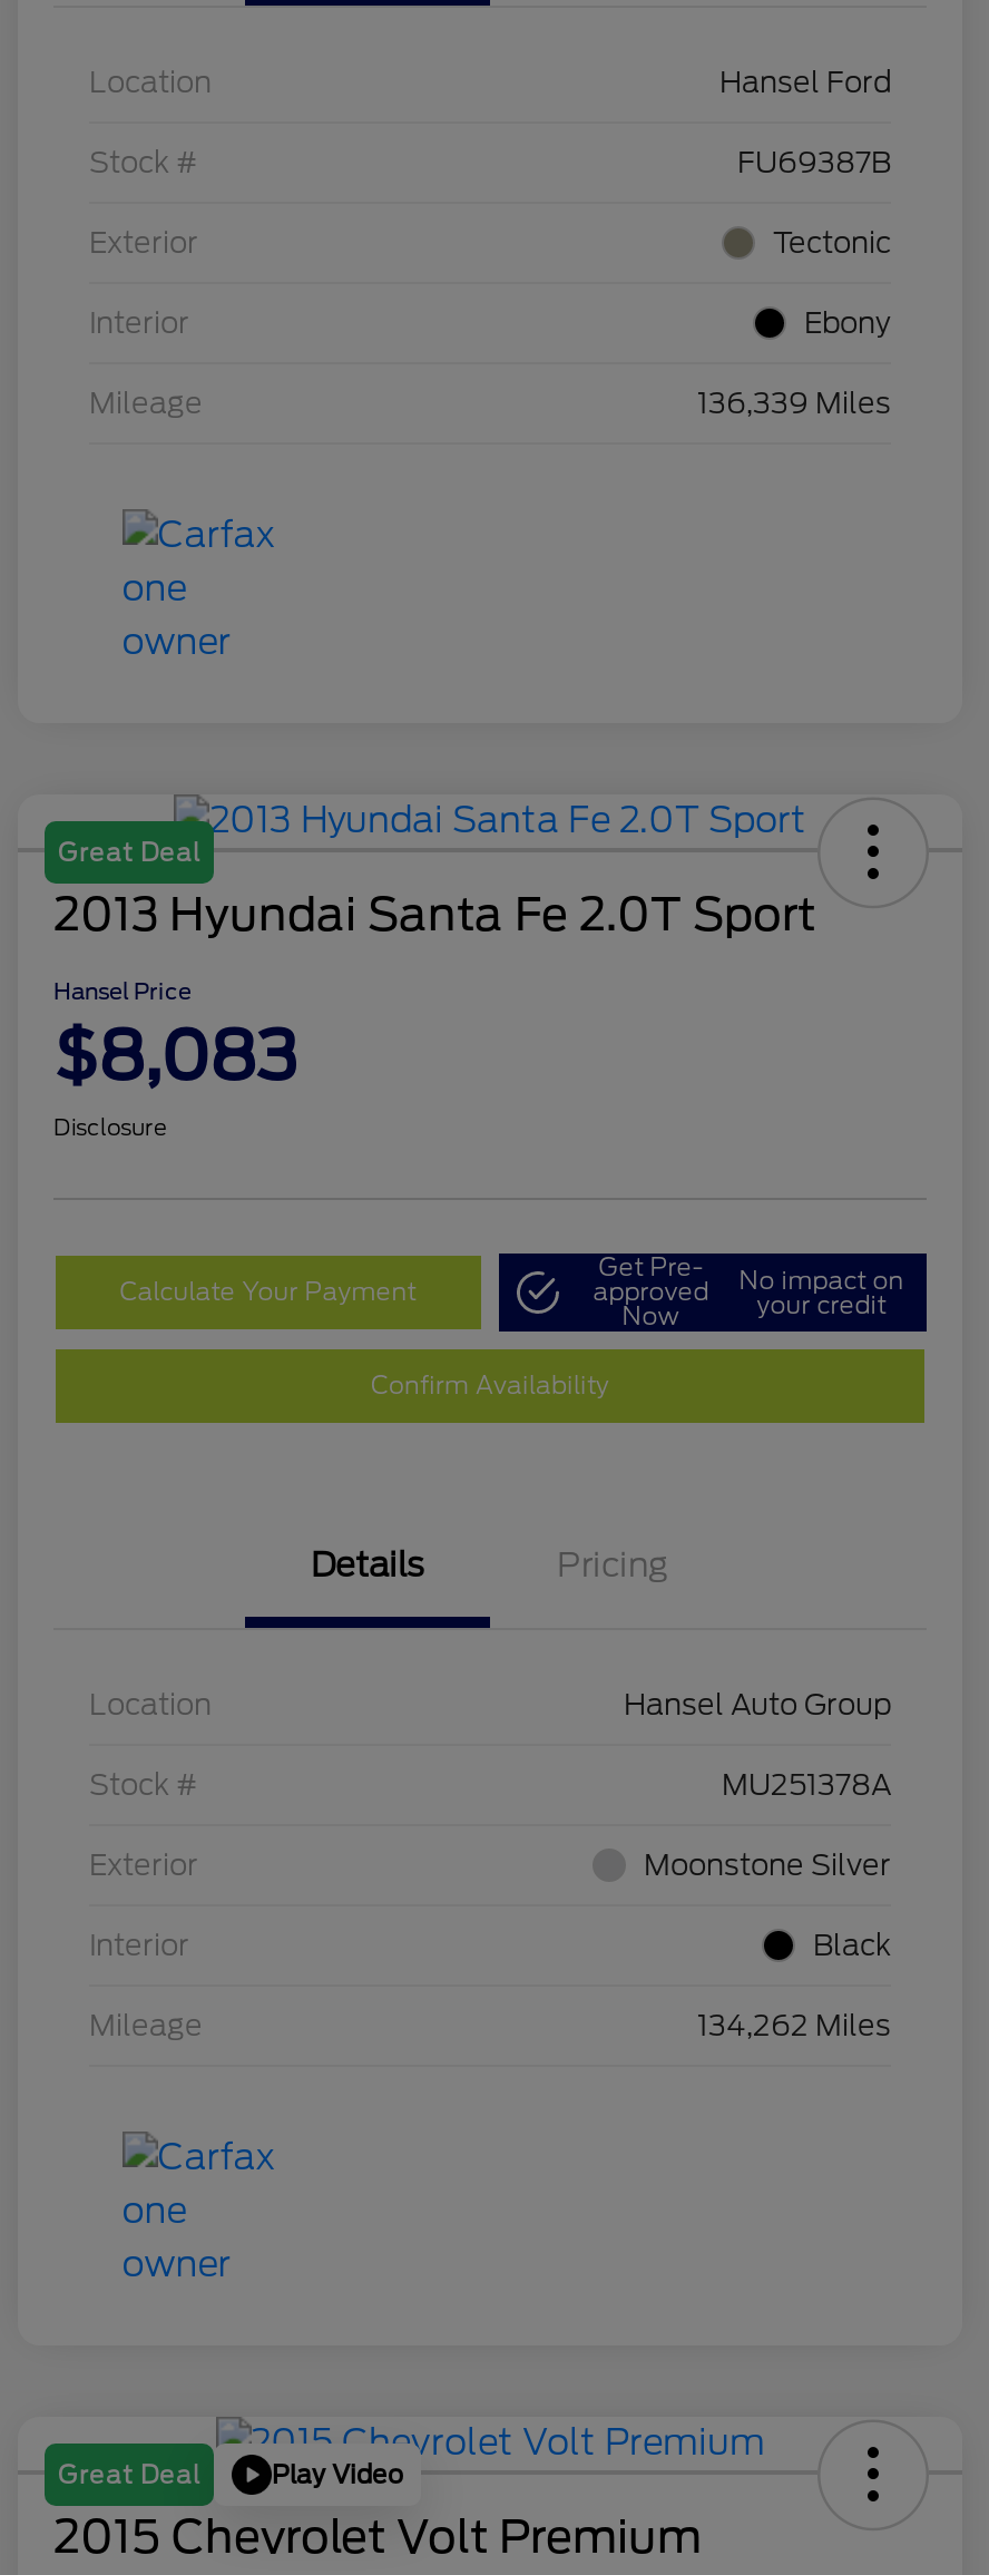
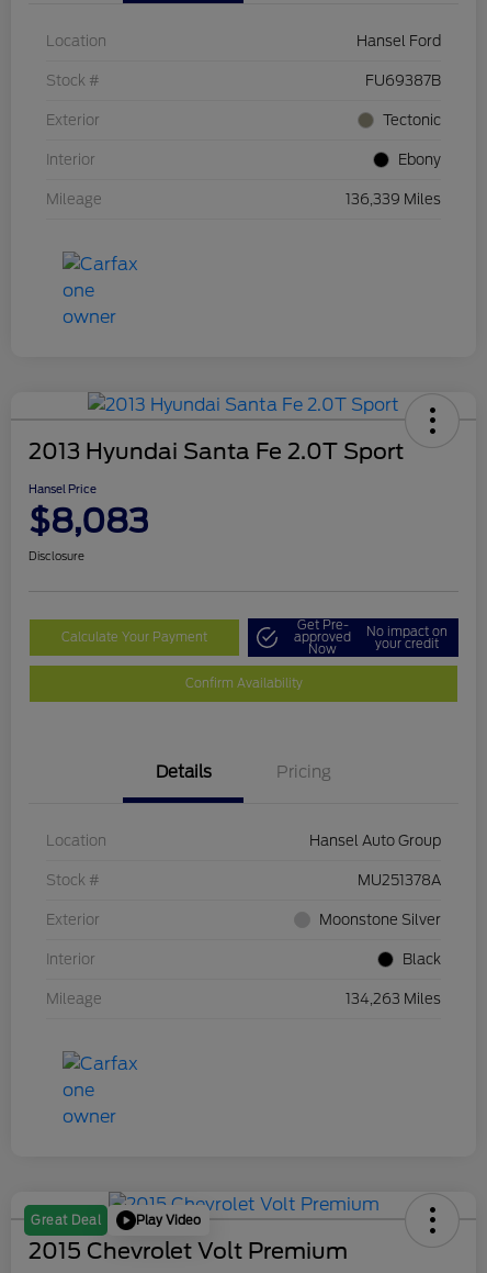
- Great Deal

- 134,262 Miles
+ 134,263 Miles
